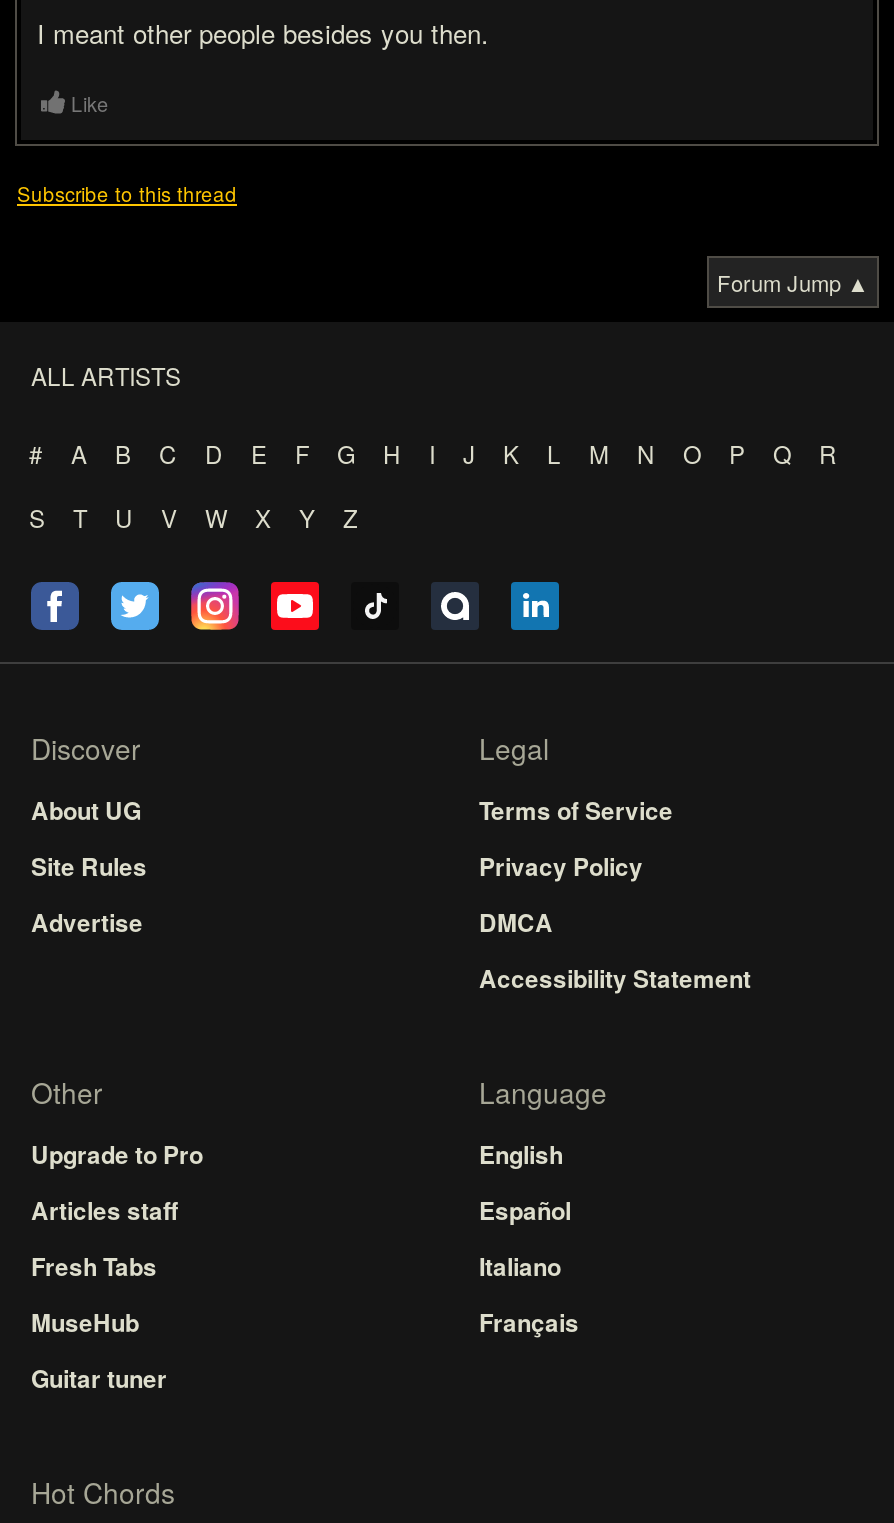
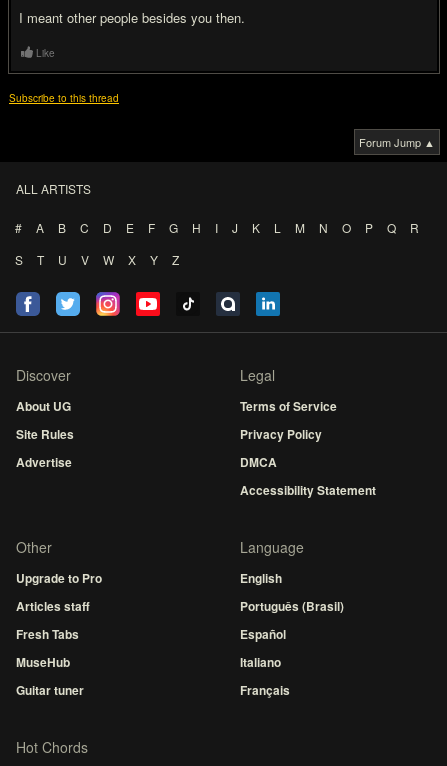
moved down: Español | Italiano | Français

+ Português (Brasil)
